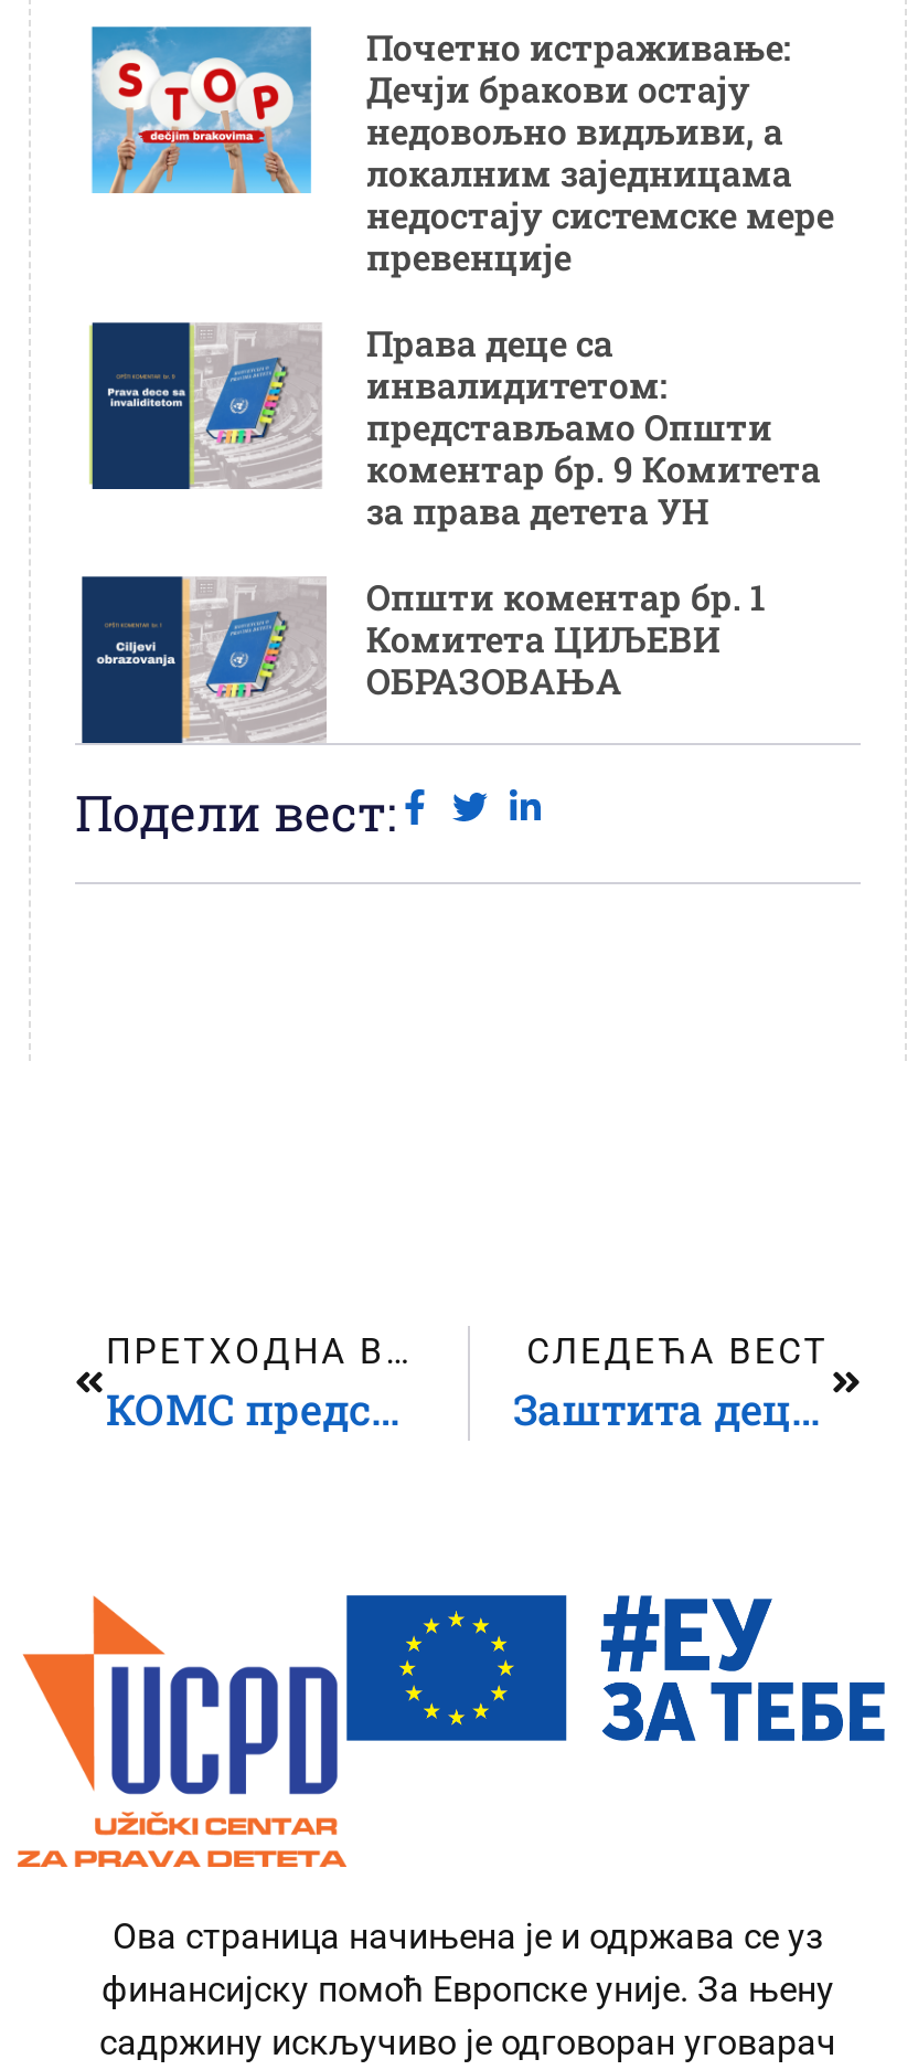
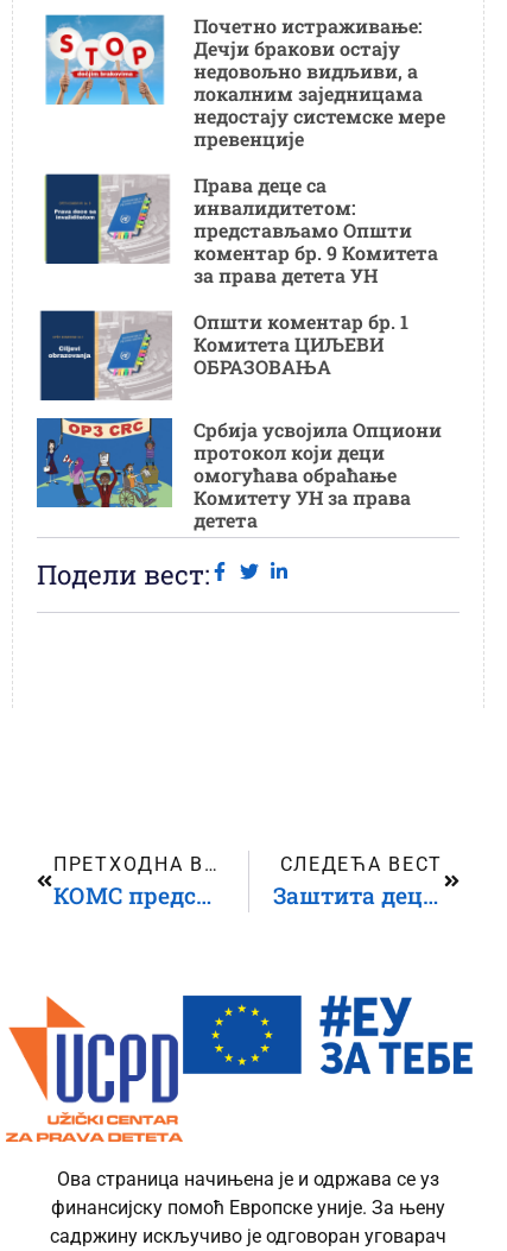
+ [image]
+ Србија усвојила Опциони
+ протокол који деци
+ омогућава обраћање
+ Комитету УН за права
+ детета
